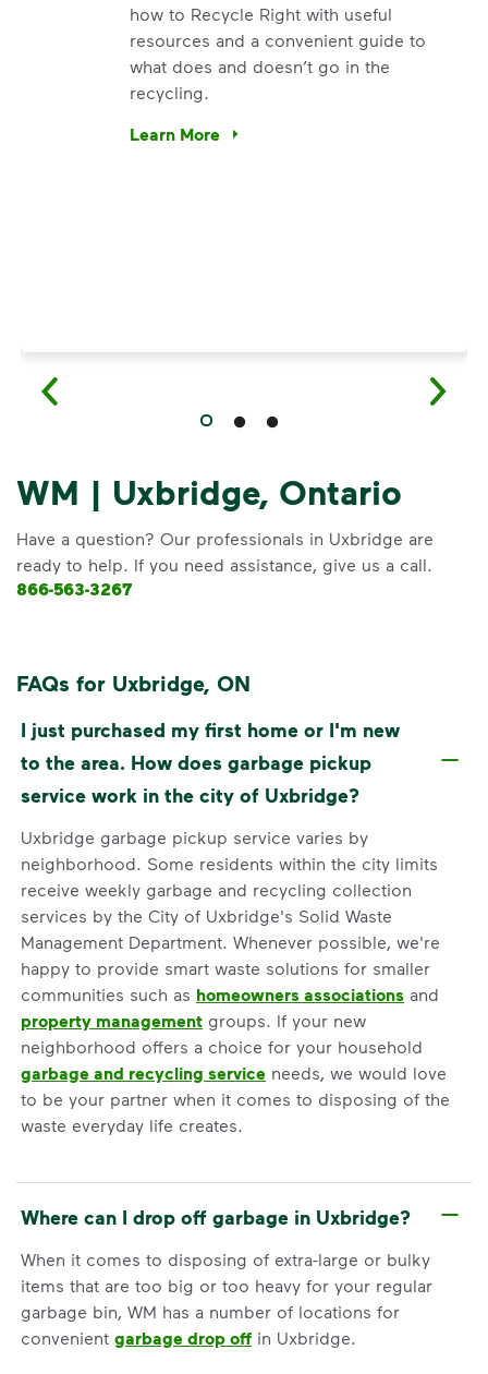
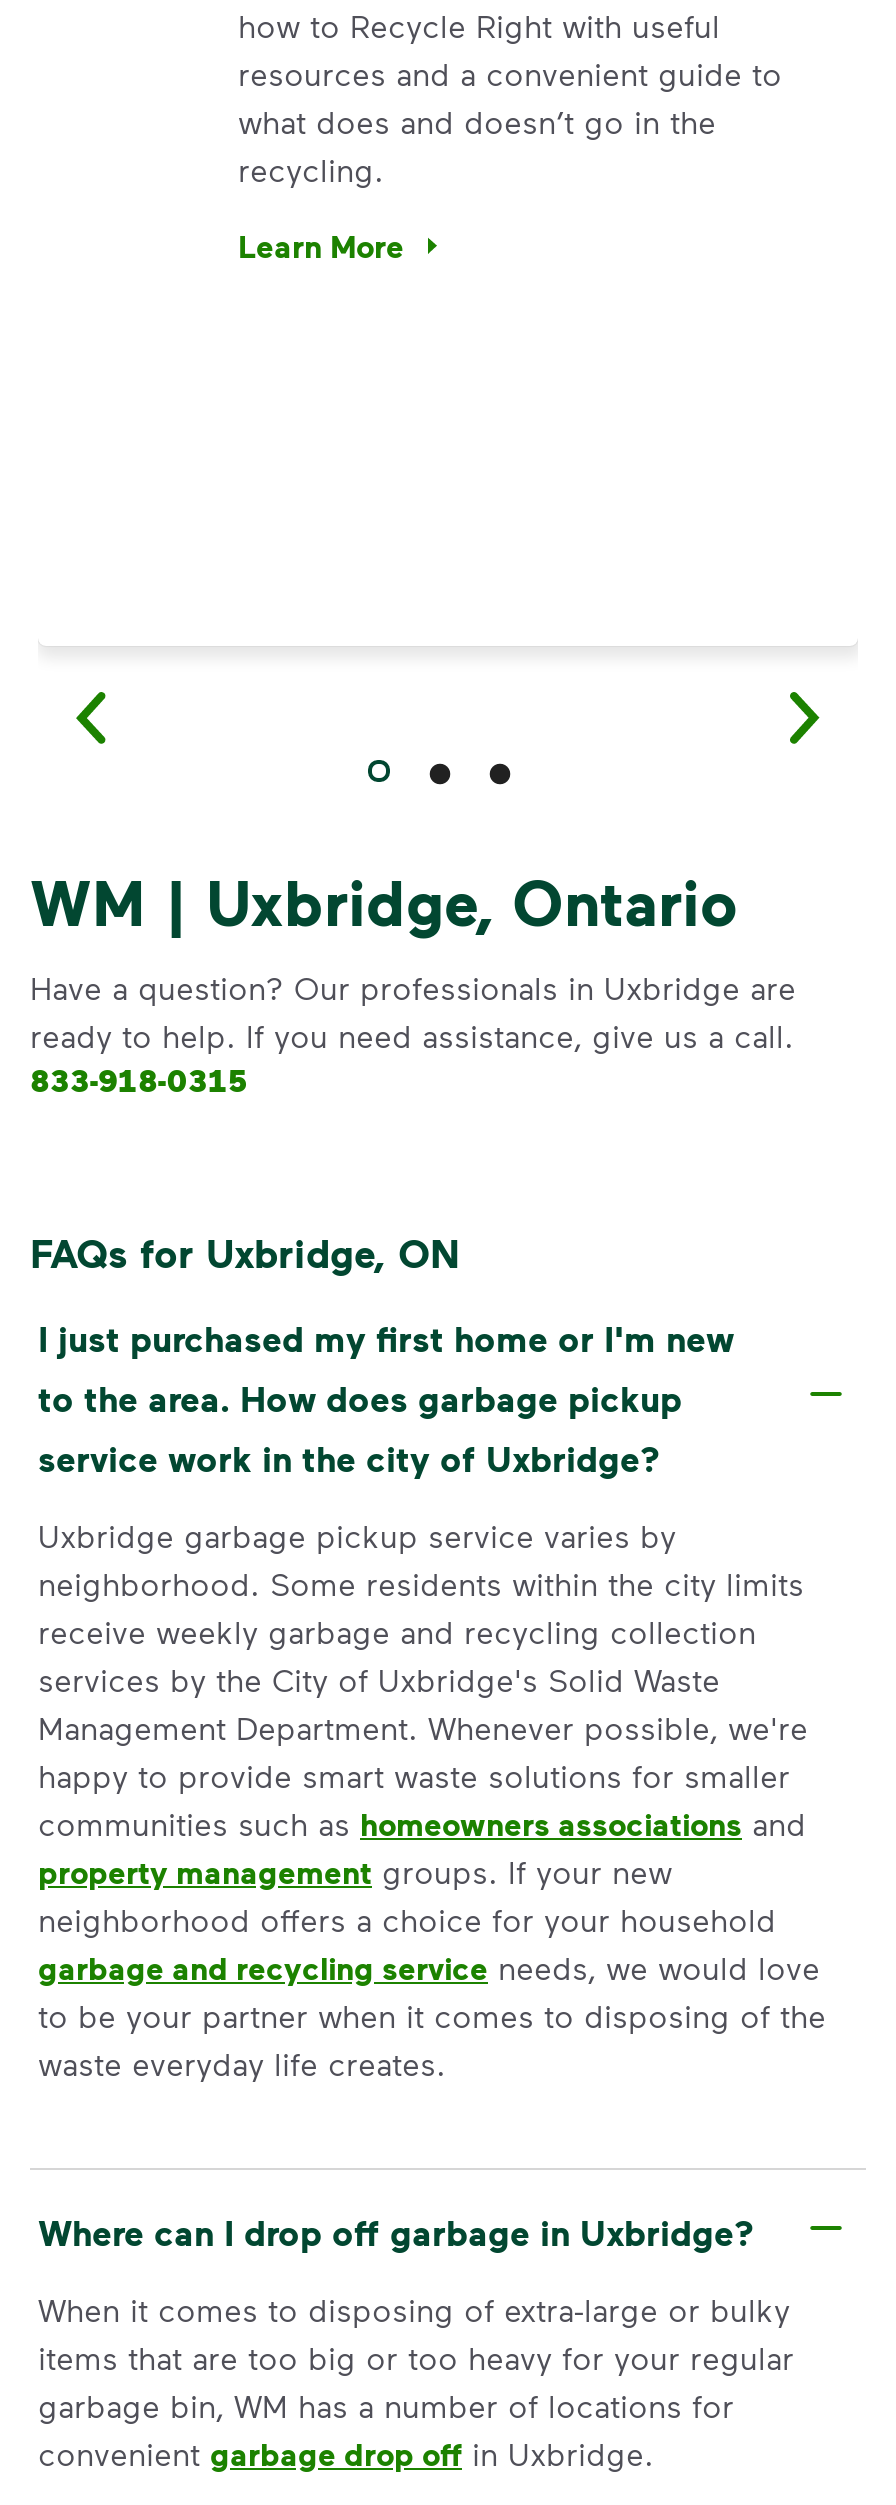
- 866-563-3267
+ 833-918-0315
